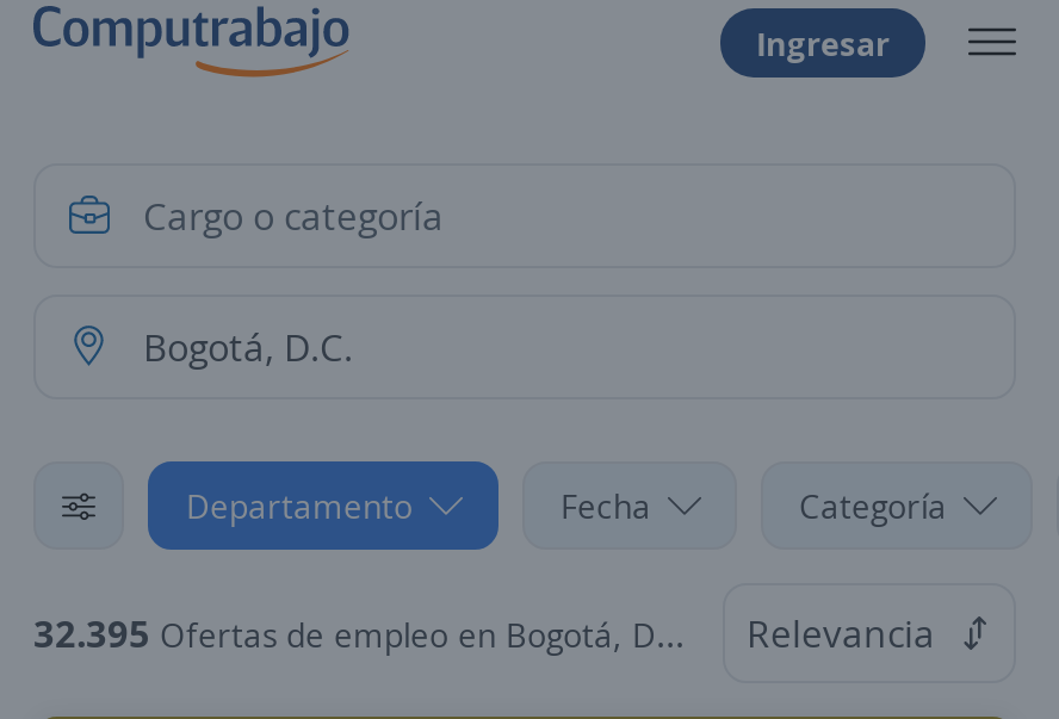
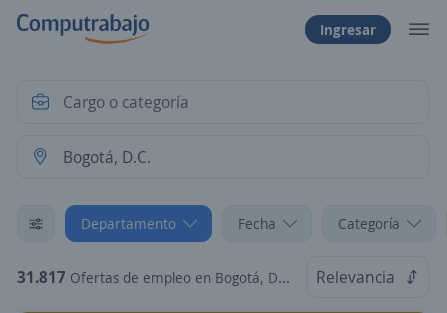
- 32.395 Ofertas de empleo en Bogotá, D.C.
+ 31.817 Ofertas de empleo en Bogotá, D.C.
